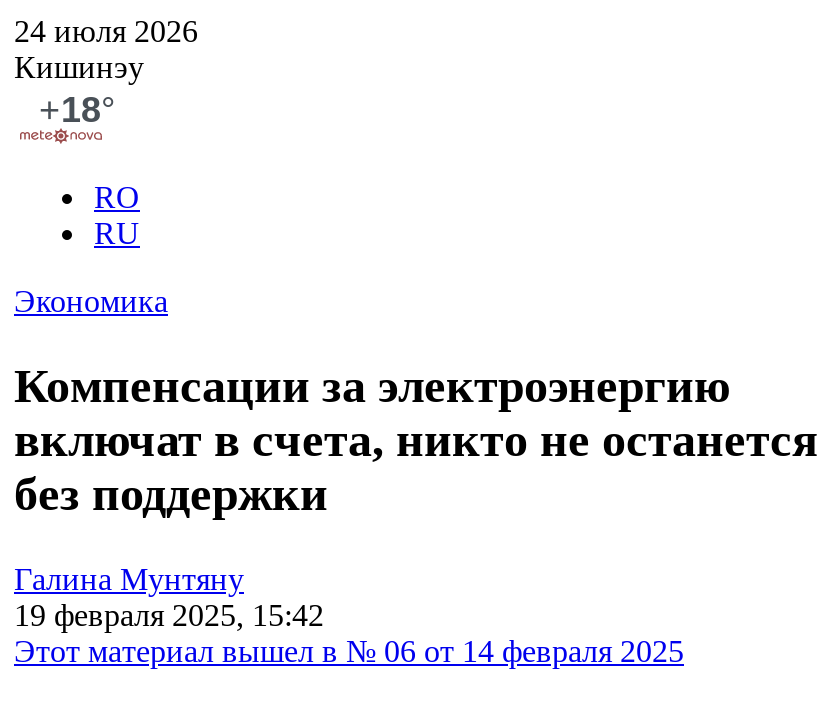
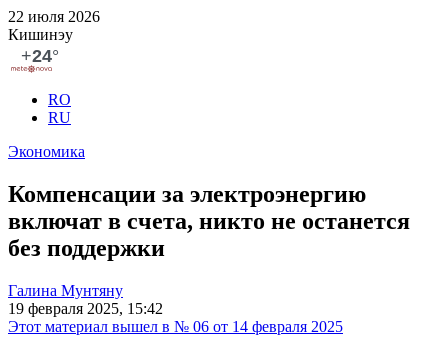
- 24 июля 2026
+ 22 июля 2026
